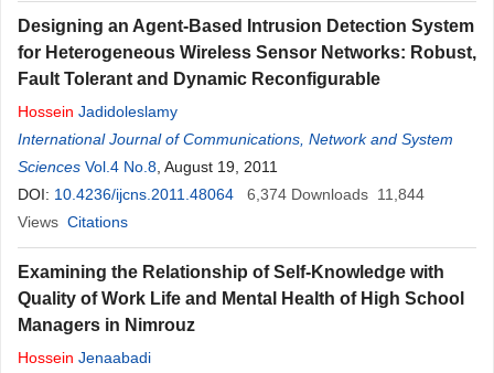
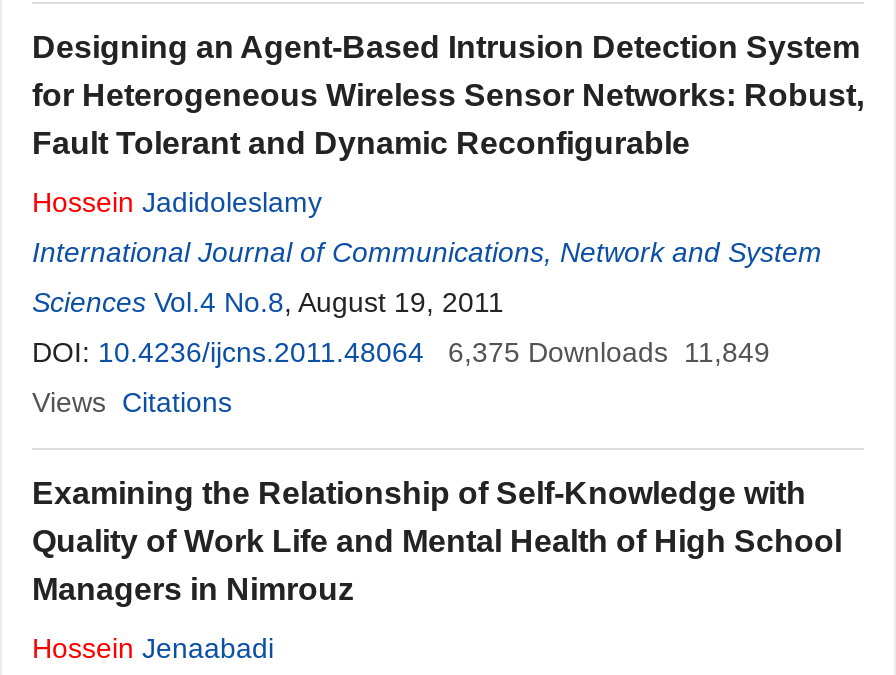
- DOI: 10.4236/ijcns.2011.48064 6,374 Downloads 11,844
+ DOI: 10.4236/ijcns.2011.48064 6,375 Downloads 11,849
